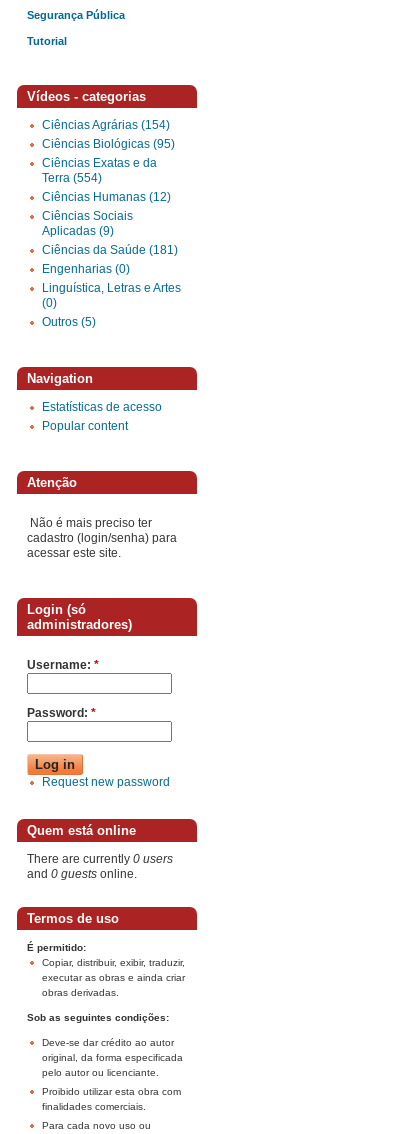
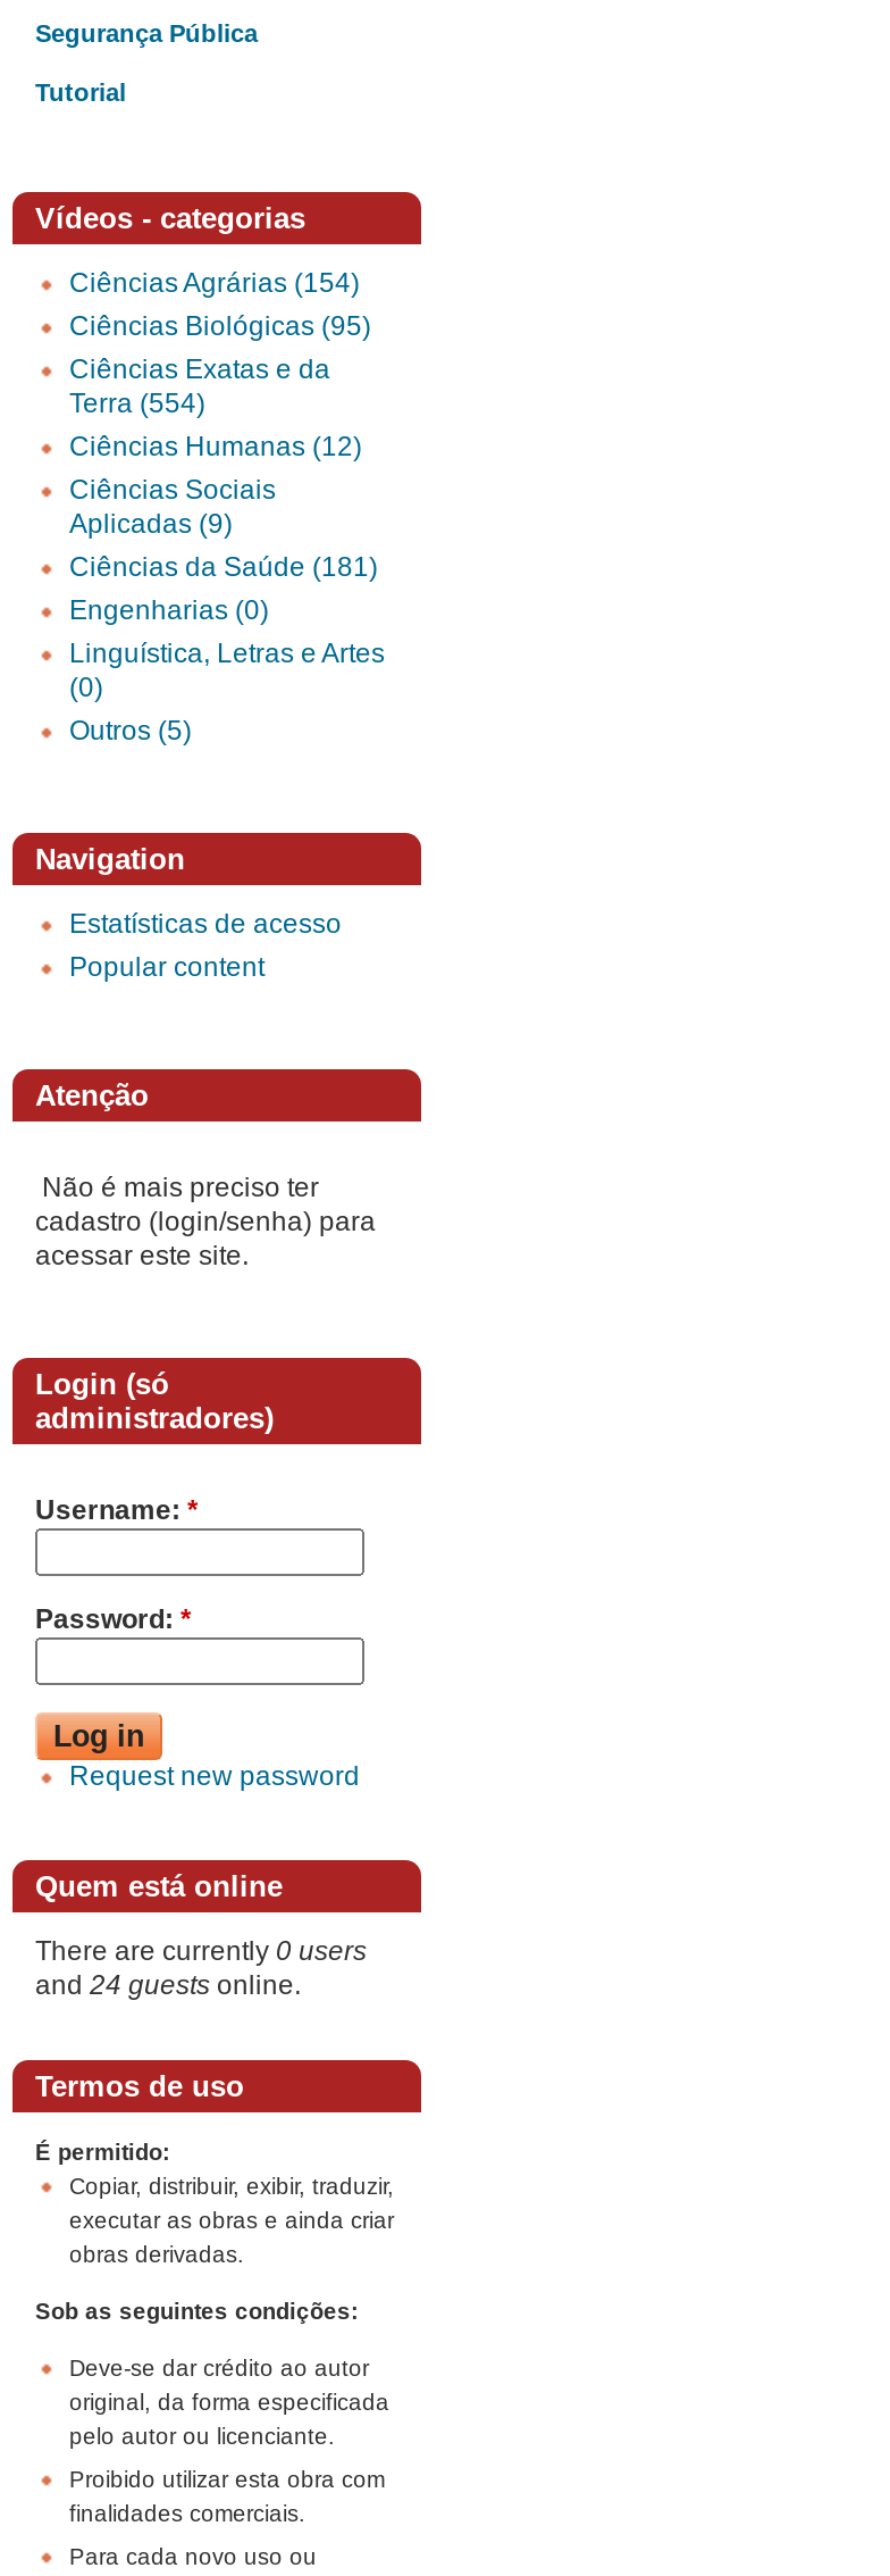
- and 0 guests online.
+ and 24 guests online.
